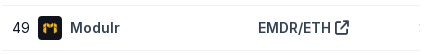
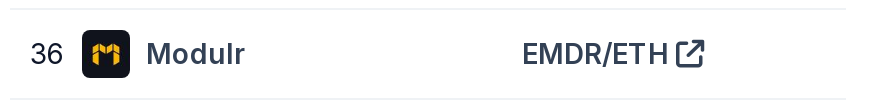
- 49
+ 36
